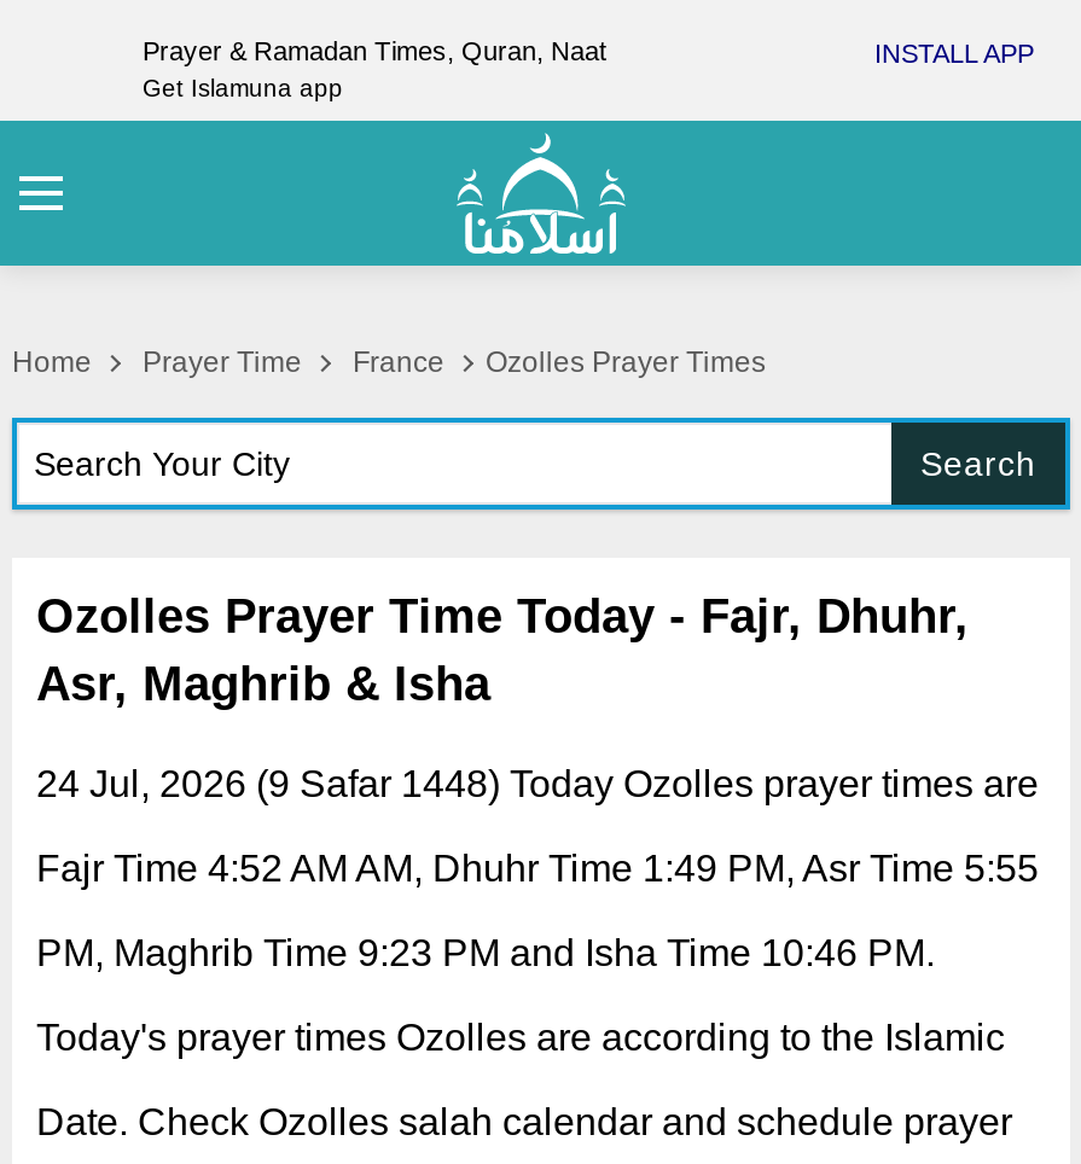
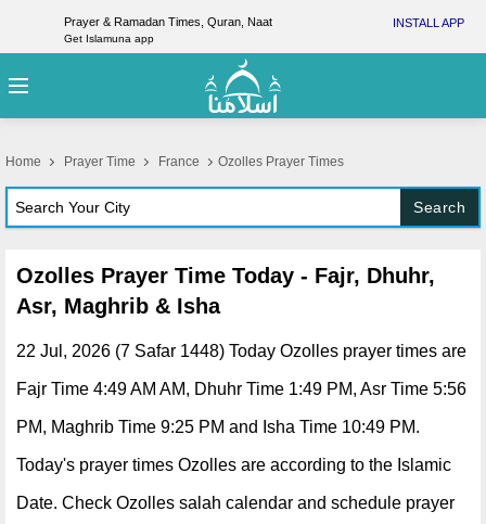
- 24 Jul, 2026 (9 Safar 1448) Today Ozolles prayer times are
+ 22 Jul, 2026 (7 Safar 1448) Today Ozolles prayer times are

- Fajr Time 4:52 AM AM, Dhuhr Time 1:49 PM, Asr Time 5:55
+ Fajr Time 4:49 AM AM, Dhuhr Time 1:49 PM, Asr Time 5:56

- PM, Maghrib Time 9:23 PM and Isha Time 10:46 PM.
+ PM, Maghrib Time 9:25 PM and Isha Time 10:49 PM.
